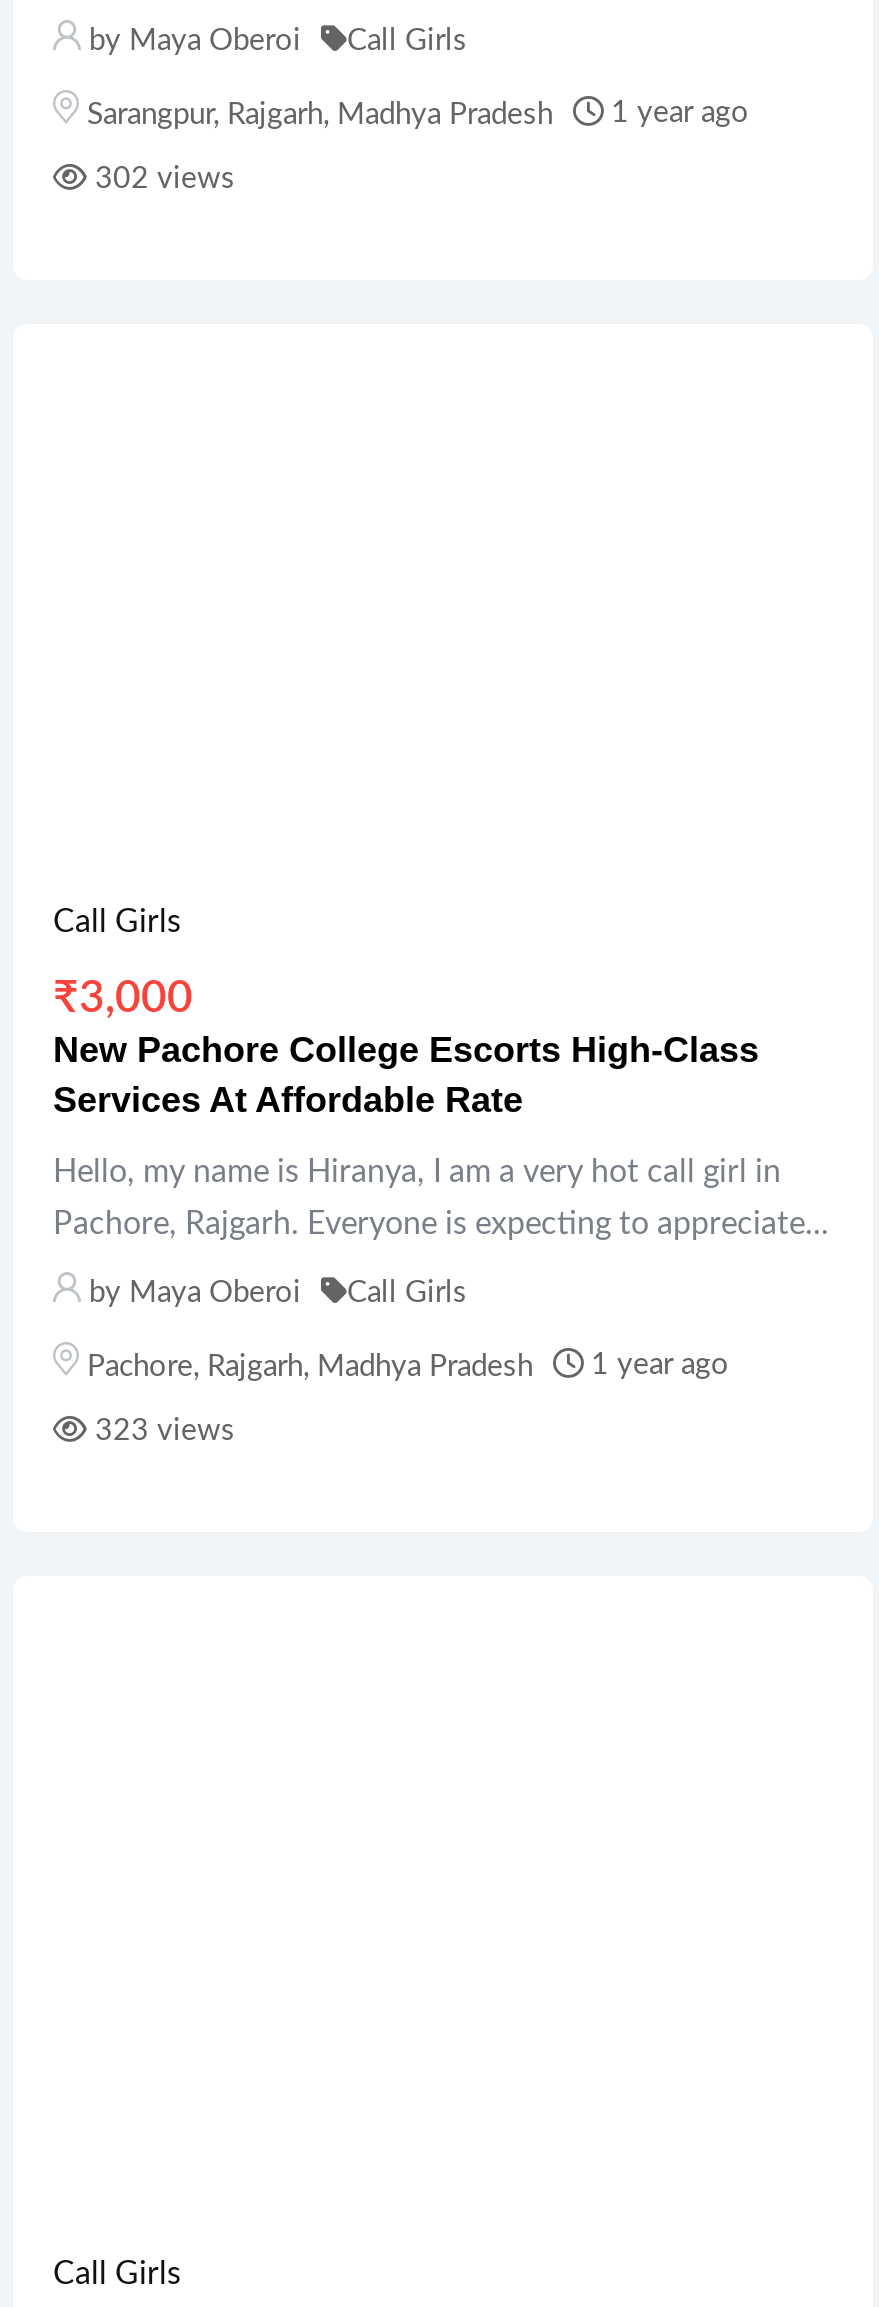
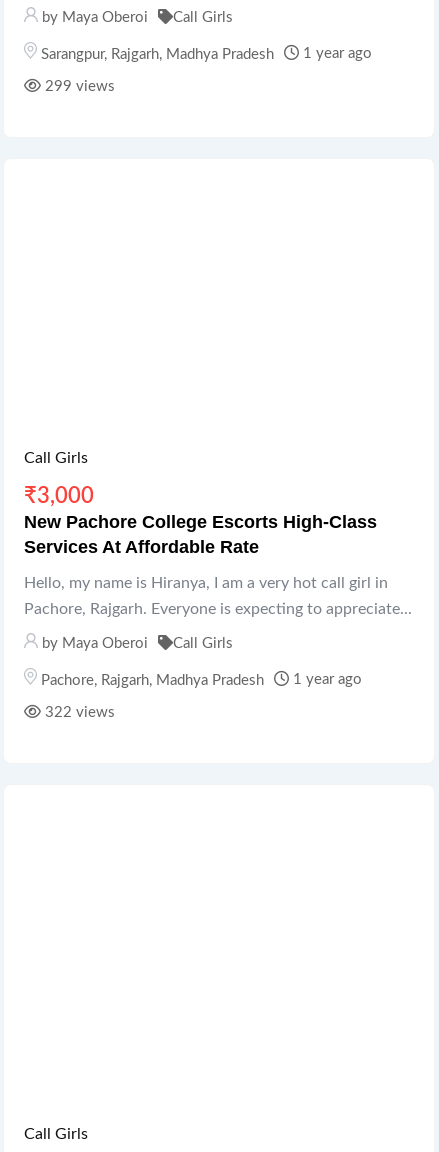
- 302 views
+ 299 views

- 323 views
+ 322 views
